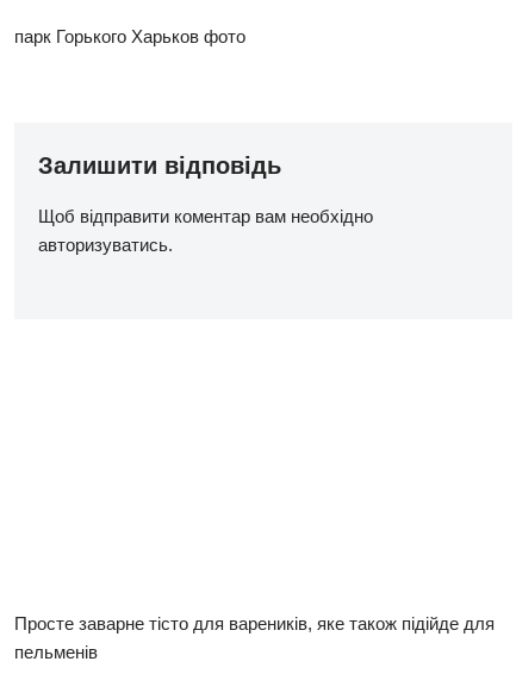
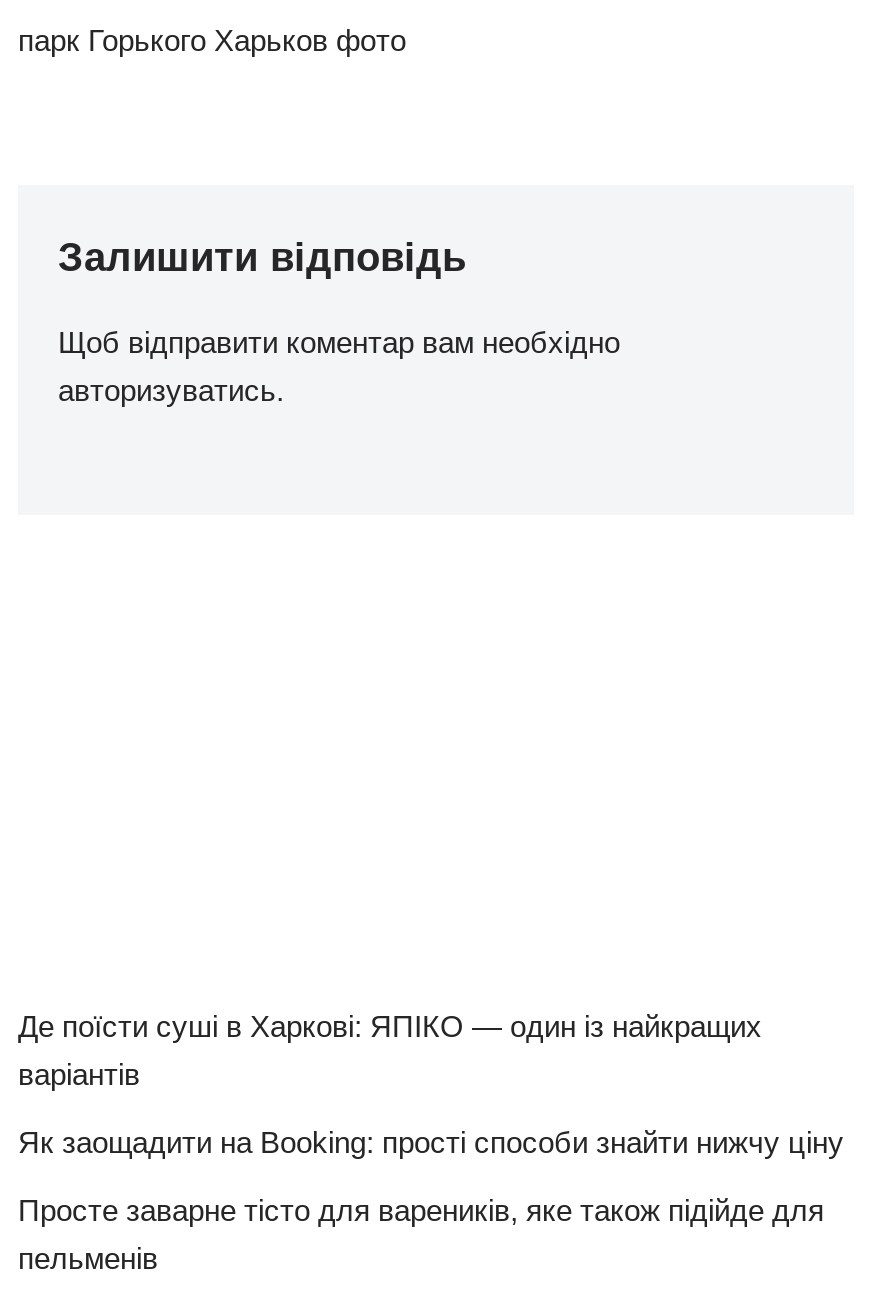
+ Де поїсти суші в Харкові: ЯПІКО — один із найкращих
+ варіантів
+ Як заощадити на Booking: прості способи знайти нижчу ціну
